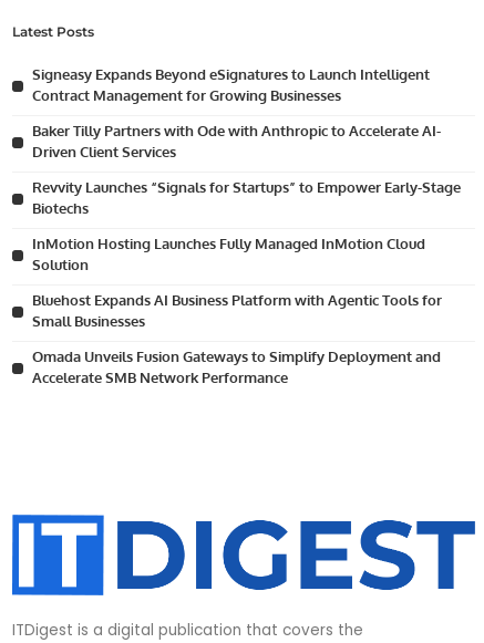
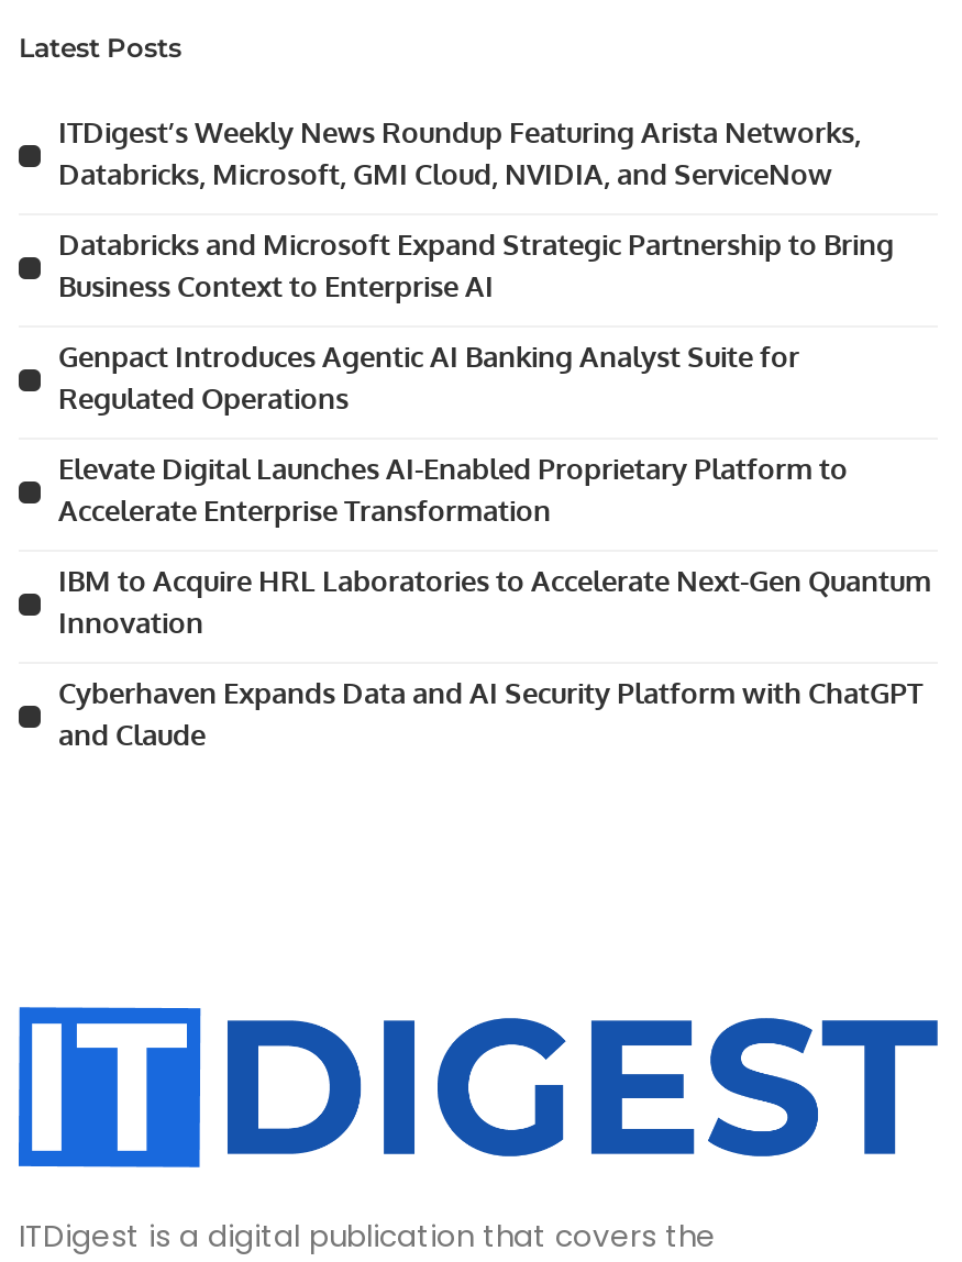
- Signeasy Expands Beyond eSignatures to Launch Intelligent
- Contract Management for Growing Businesses
+ ITDigest’s Weekly News Roundup Featuring Arista Networks,
+ Databricks, Microsoft, GMI Cloud, NVIDIA, and ServiceNow

- Baker Tilly Partners with Ode with Anthropic to Accelerate AI-
- Driven Client Services
+ Databricks and Microsoft Expand Strategic Partnership to Bring
+ Business Context to Enterprise AI

- Revvity Launches “Signals for Startups” to Empower Early-Stage
- Biotechs
+ Genpact Introduces Agentic AI Banking Analyst Suite for
+ Regulated Operations

- InMotion Hosting Launches Fully Managed InMotion Cloud
- Solution
+ Elevate Digital Launches AI-Enabled Proprietary Platform to
+ Accelerate Enterprise Transformation

- Bluehost Expands AI Business Platform with Agentic Tools for
- Small Businesses
+ IBM to Acquire HRL Laboratories to Accelerate Next-Gen Quantum
+ Innovation

- Omada Unveils Fusion Gateways to Simplify Deployment and
- Accelerate SMB Network Performance
+ Cyberhaven Expands Data and AI Security Platform with ChatGPT
+ and Claude
